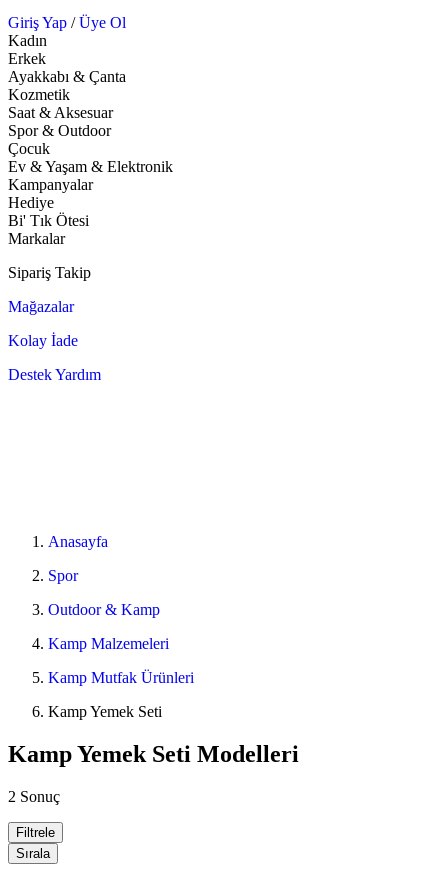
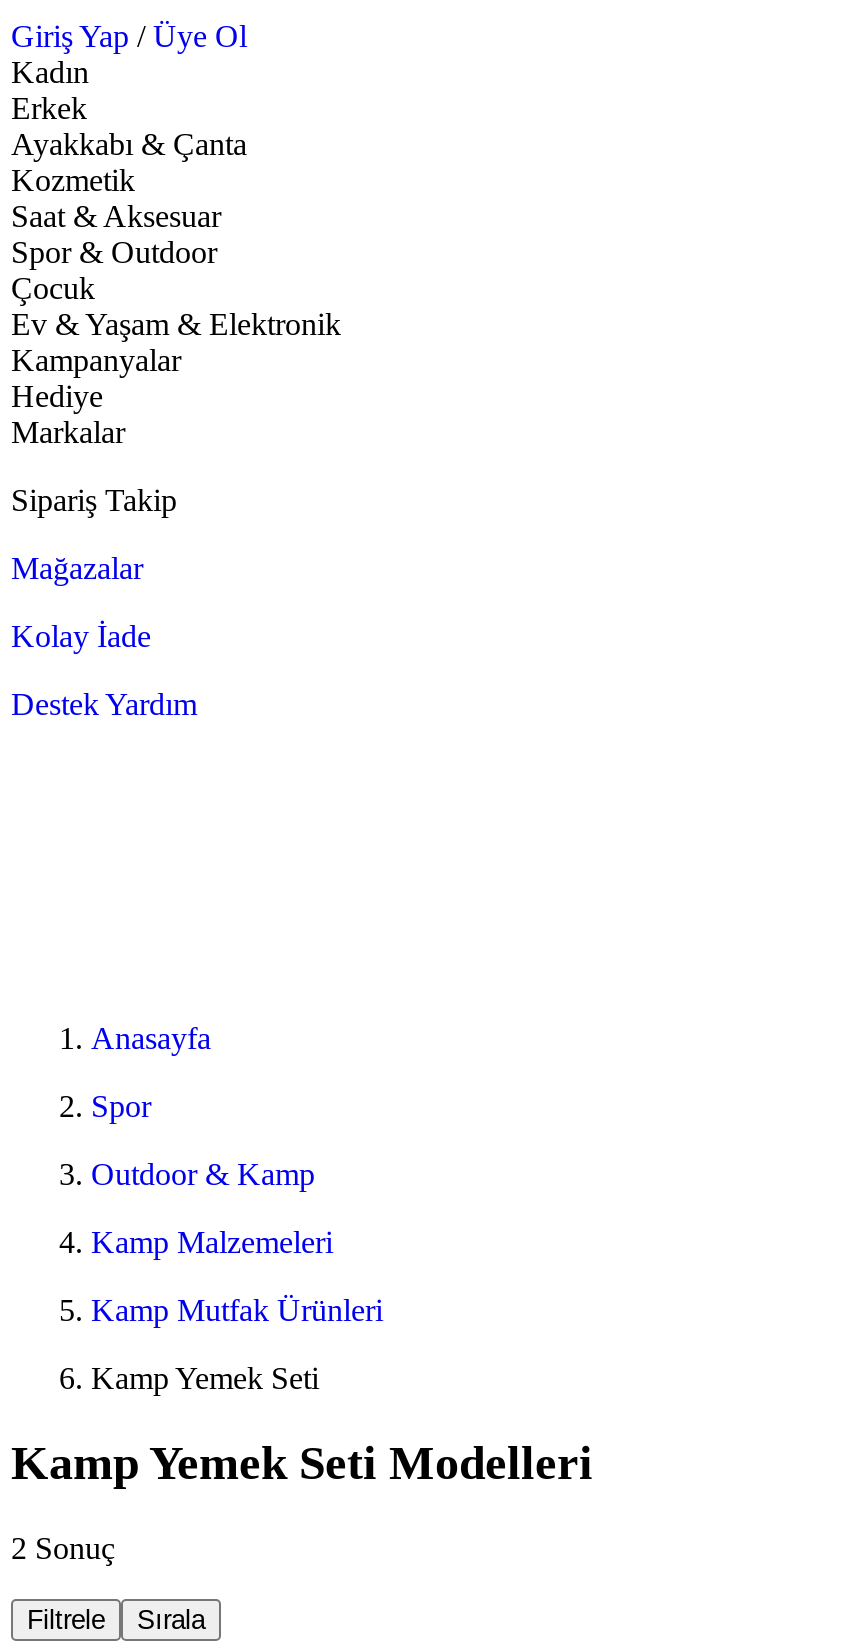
- Bi' Tık Ötesi
